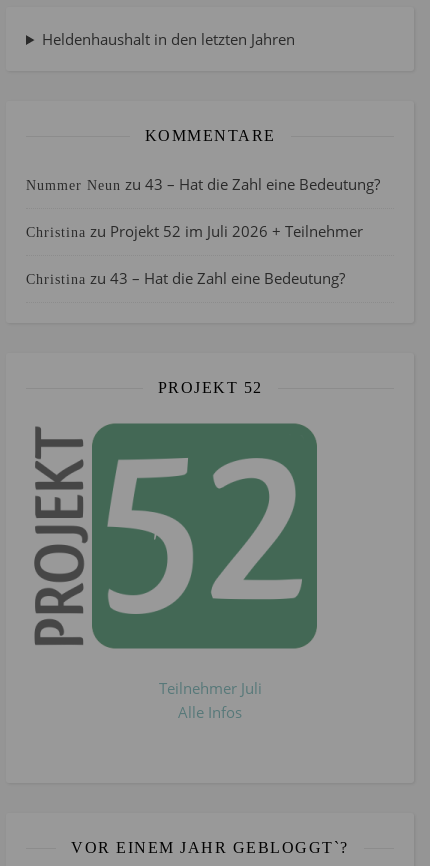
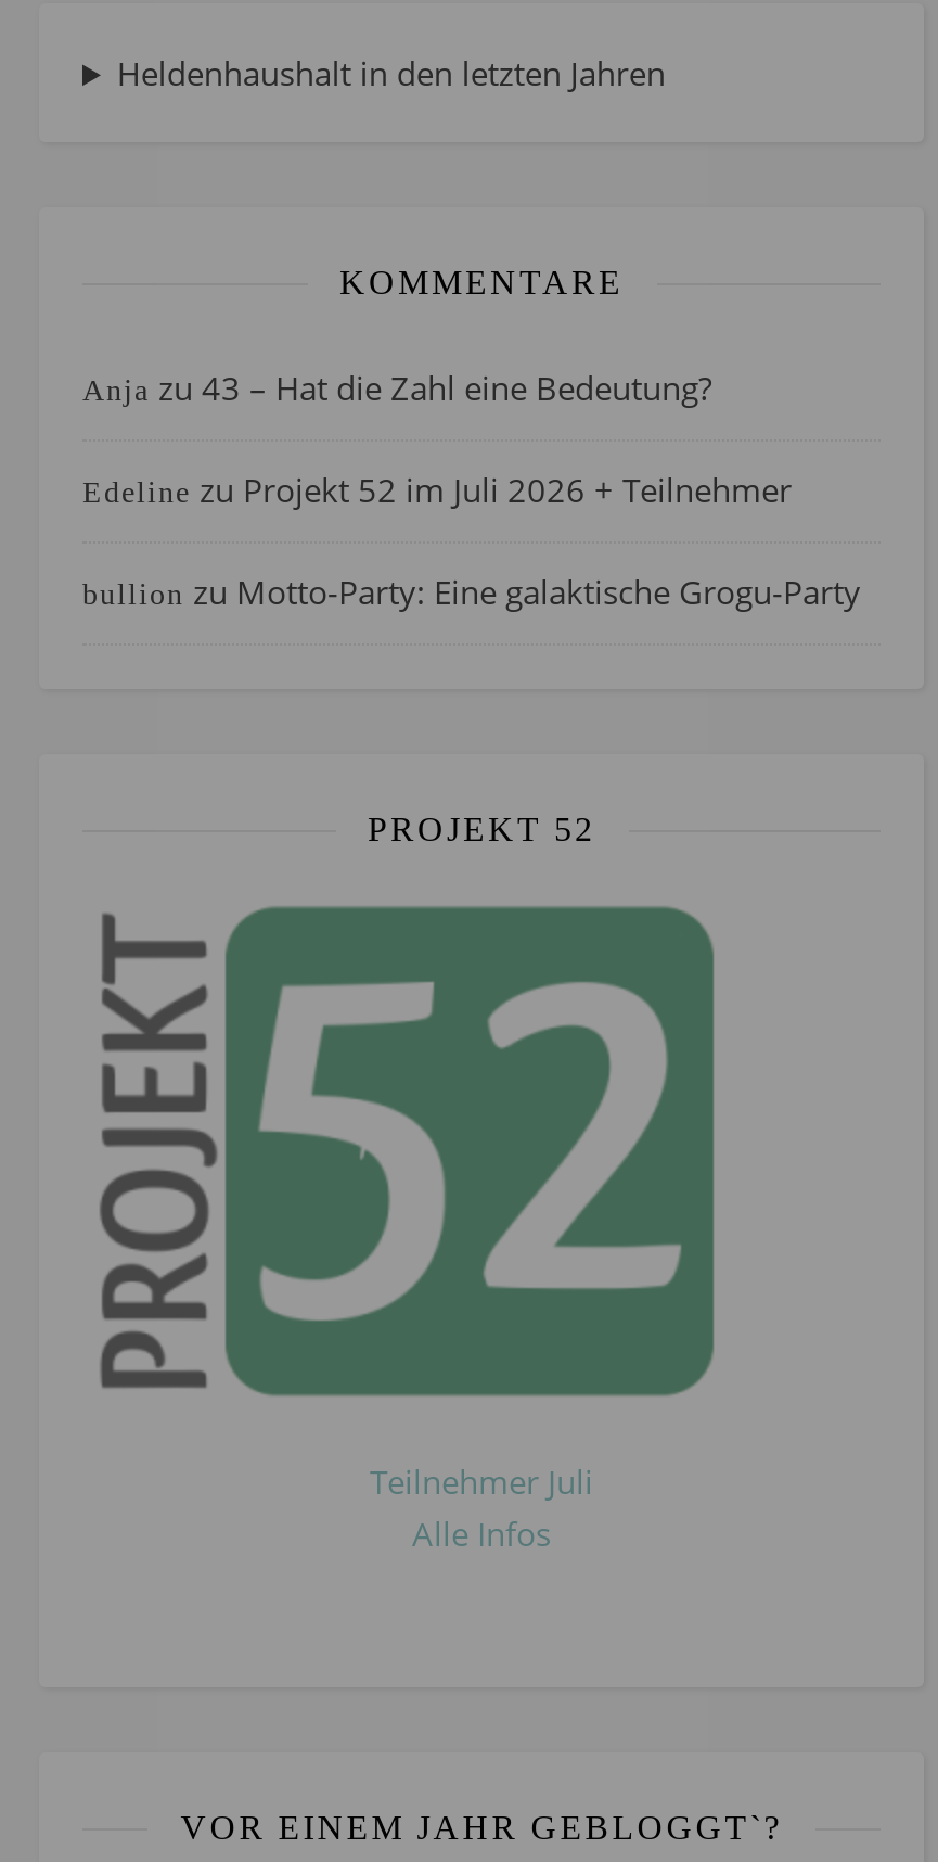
- Nummer Neun zu 43 – Hat die Zahl eine Bedeutung?
+ Anja zu 43 – Hat die Zahl eine Bedeutung?

- Christina zu Projekt 52 im Juli 2026 + Teilnehmer
+ Edeline zu Projekt 52 im Juli 2026 + Teilnehmer

- Christina zu 43 – Hat die Zahl eine Bedeutung?
+ bullion zu Motto-Party: Eine galaktische Grogu-Party
